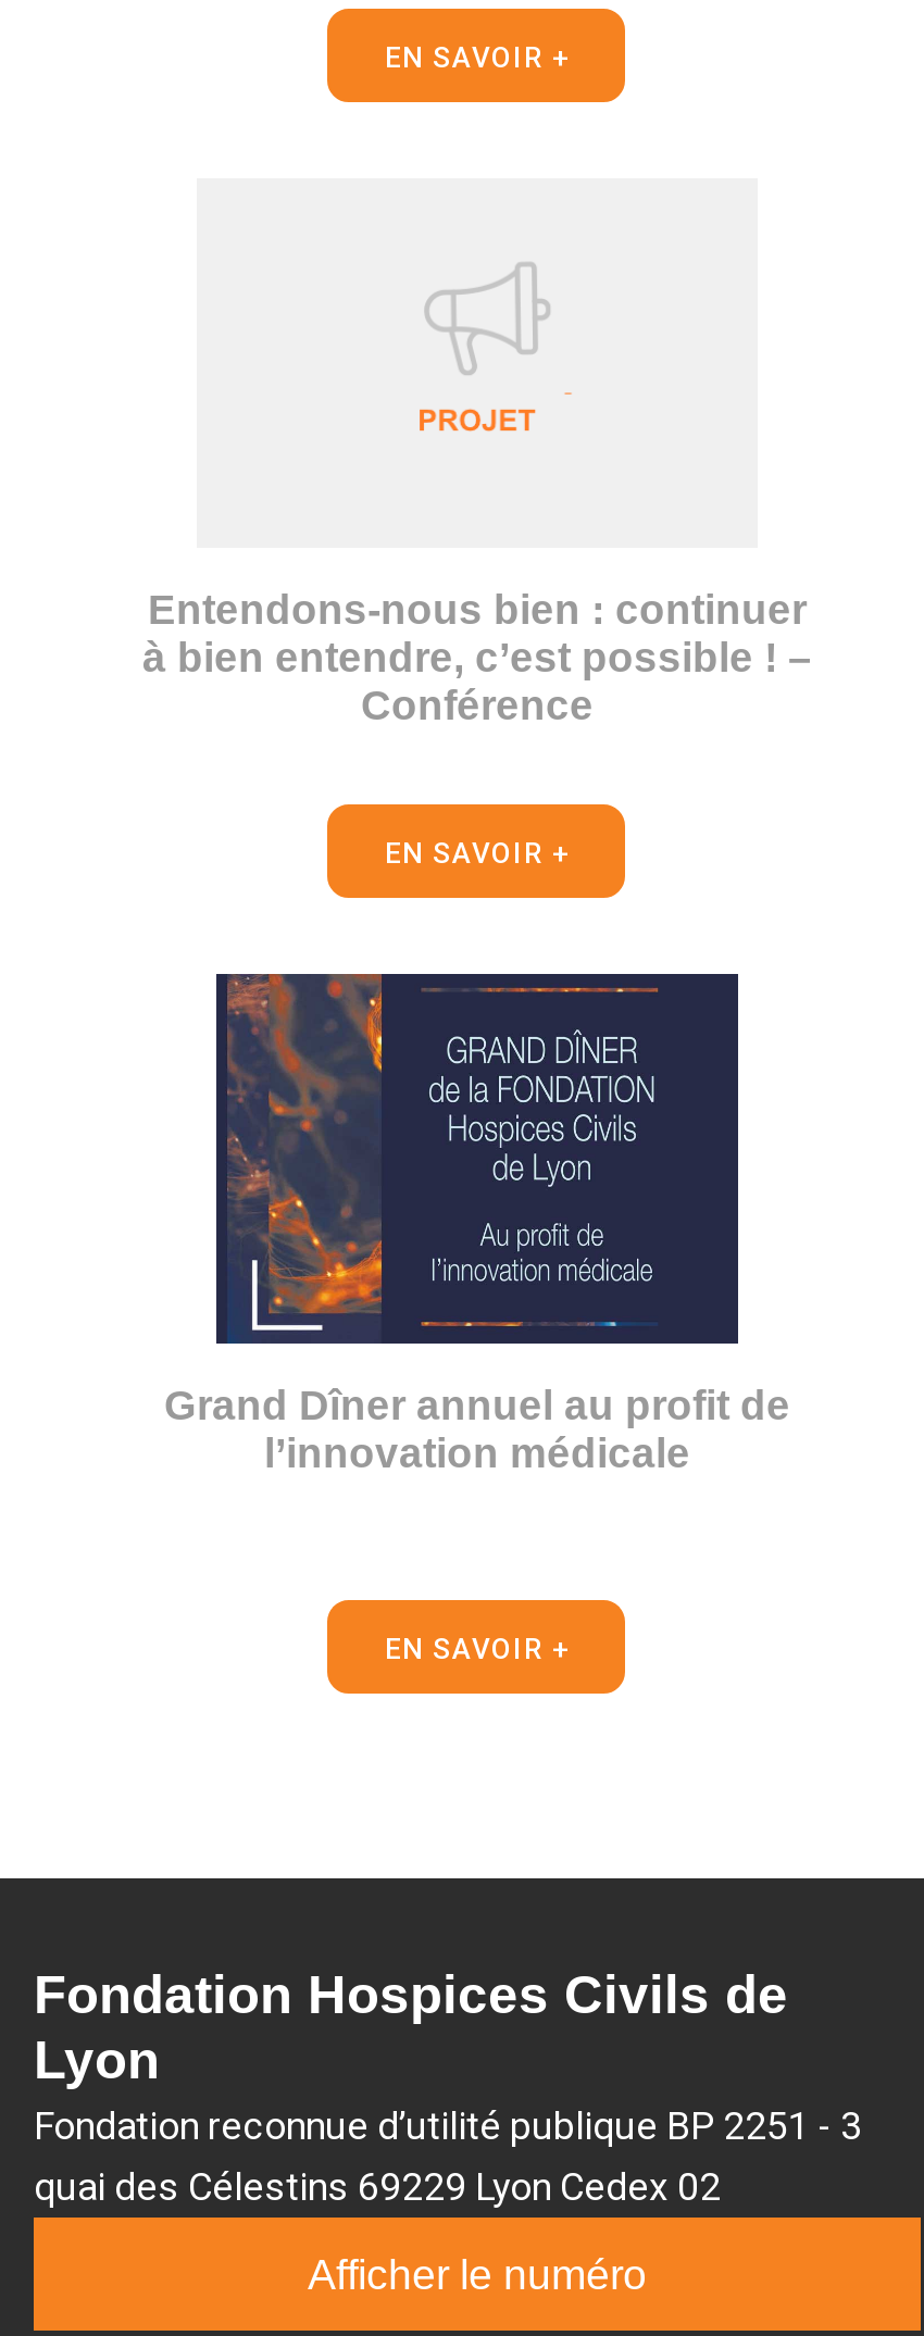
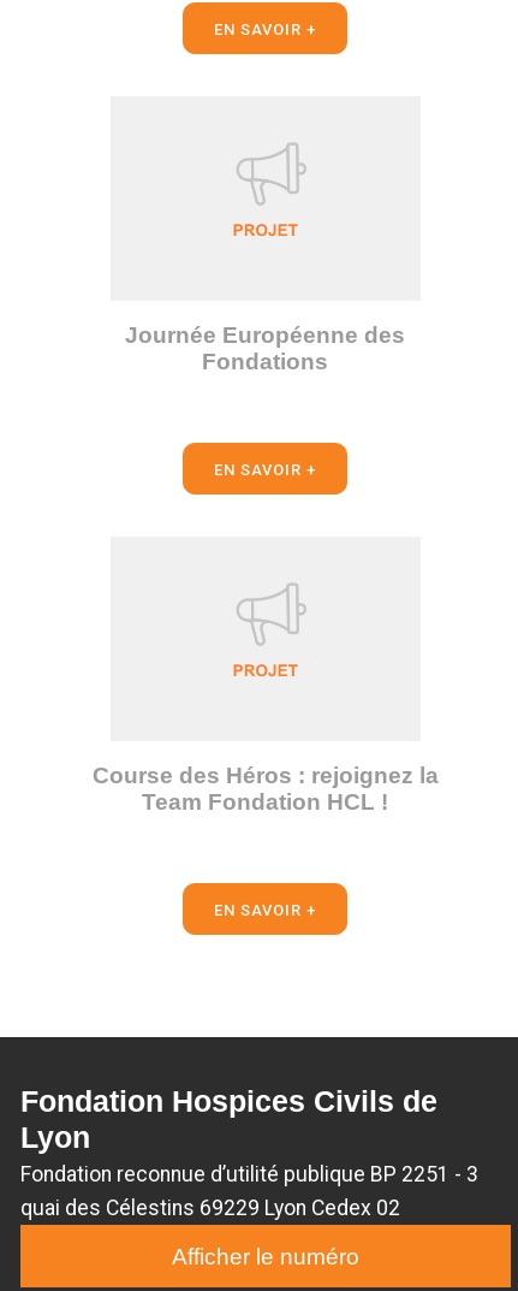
- Entendons-nous bien : continuer
- à bien entendre, c’est possible ! –
- Conférence
+ Journée Européenne des
+ Fondations

- [image]

- Grand Dîner annuel au profit de
- l’innovation médicale
+ Course des Héros : rejoignez la
+ Team Fondation HCL !
